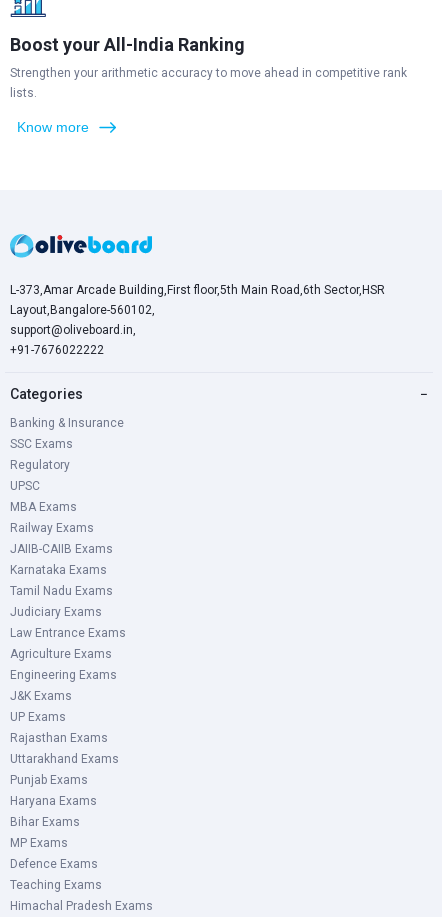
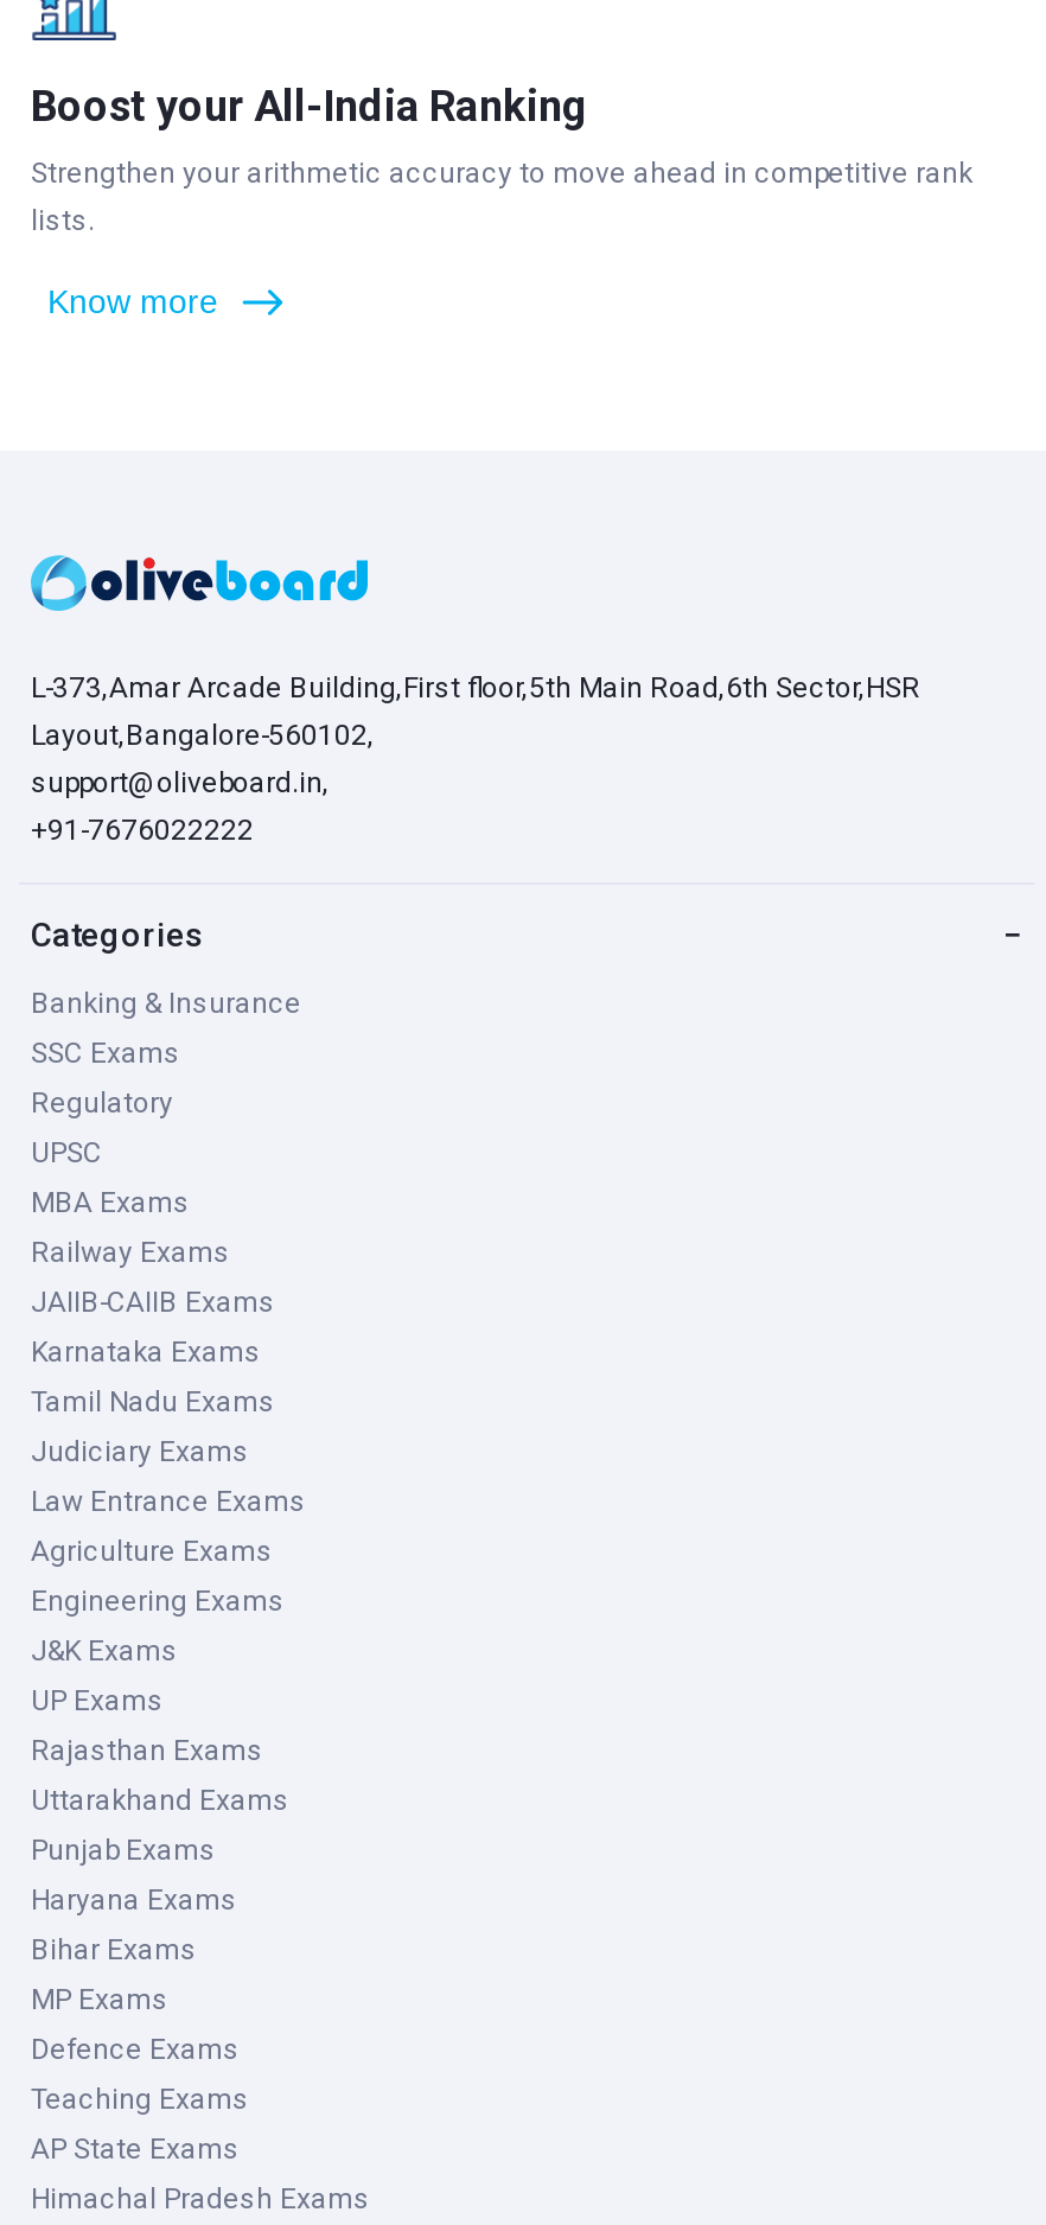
+ AP State Exams
